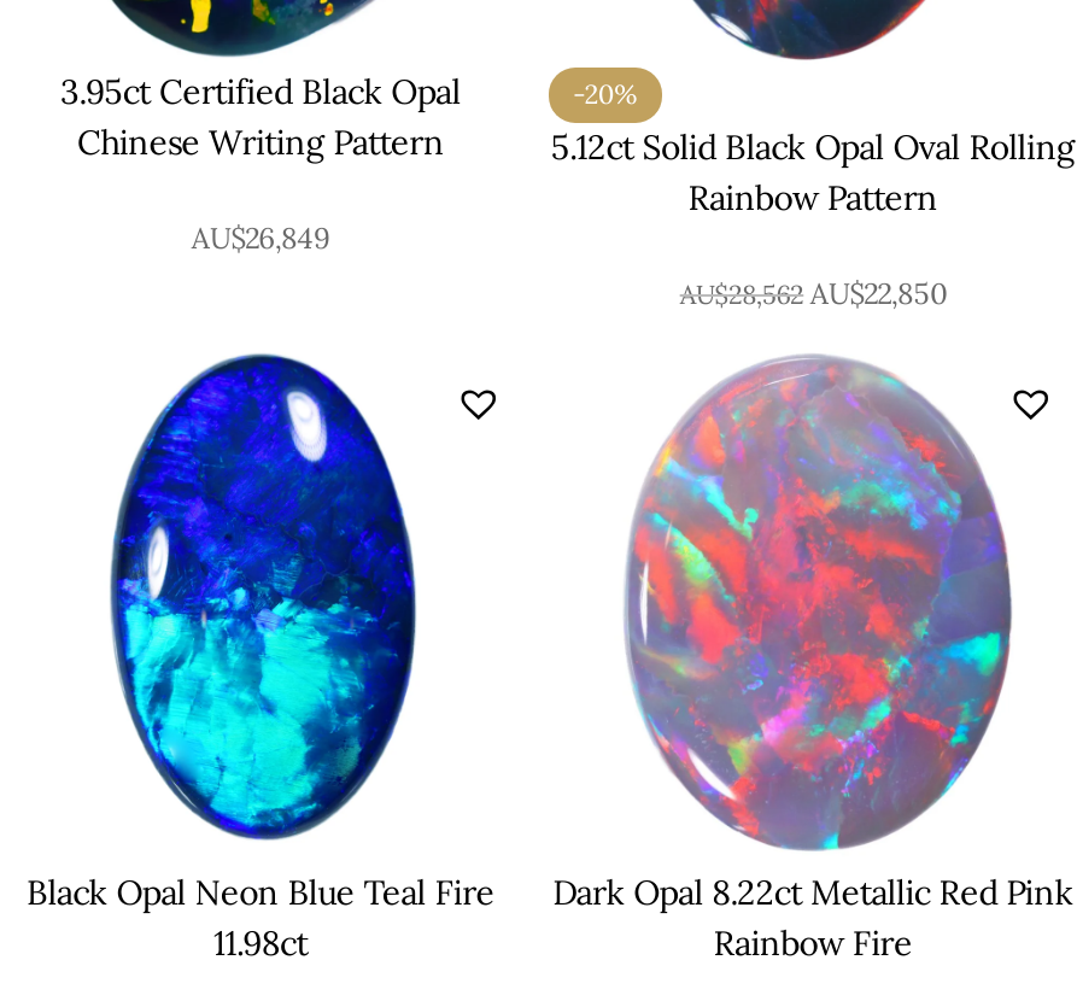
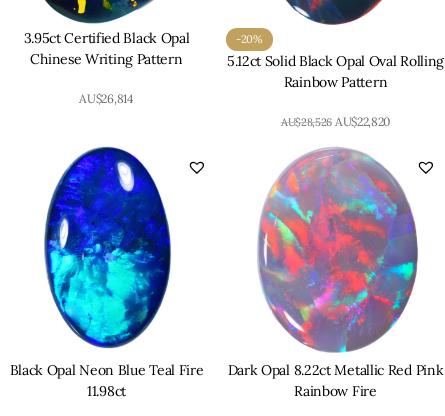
- AU$26,849
+ AU$26,814

- AU$28,562 AU$22,850
+ AU$28,526 AU$22,820
